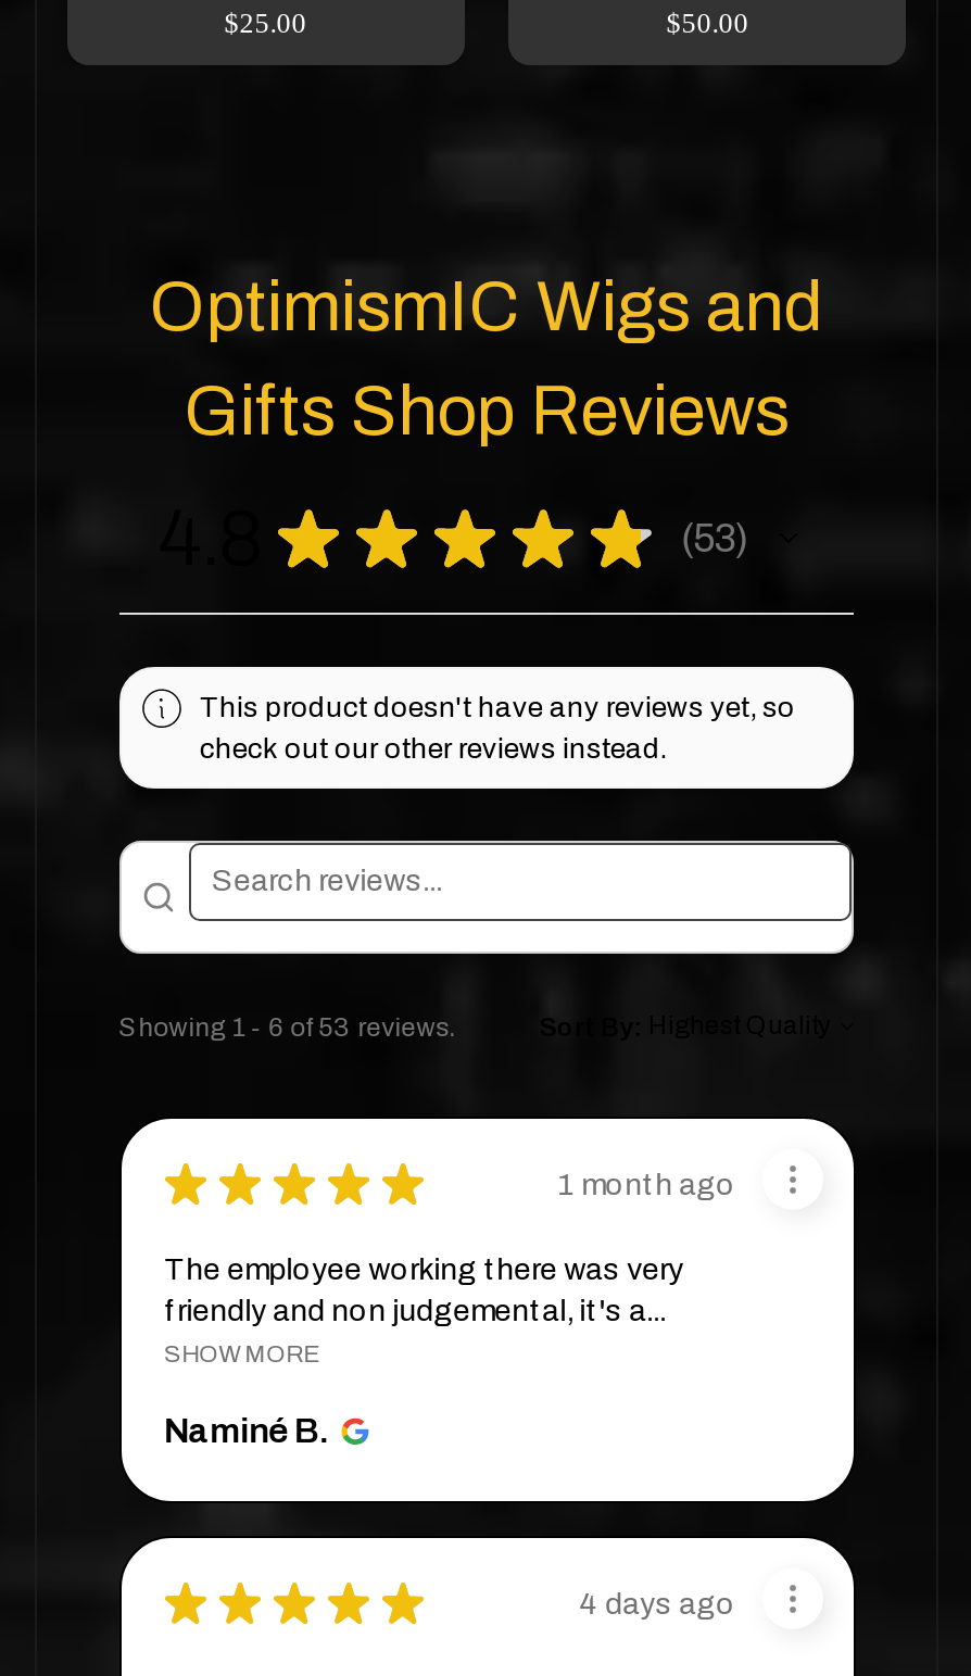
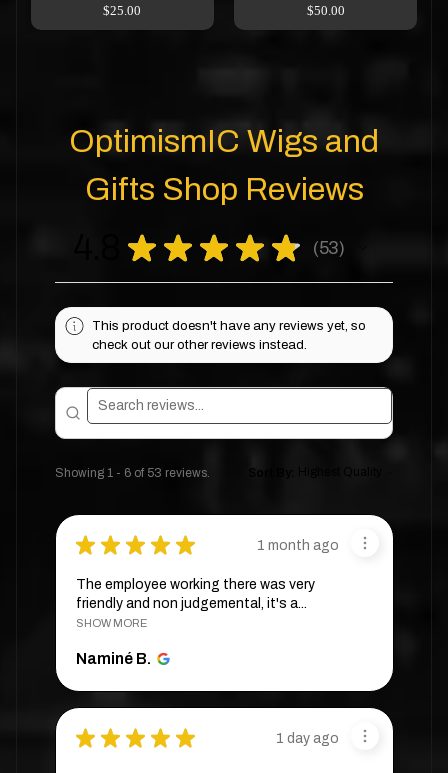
- 4 days ago
+ 1 day ago
